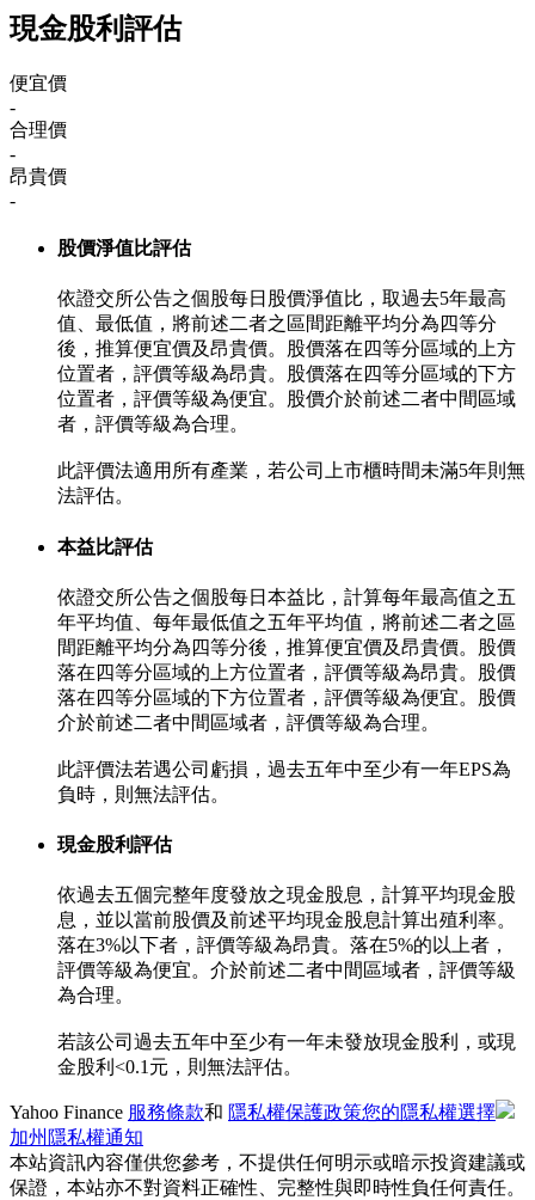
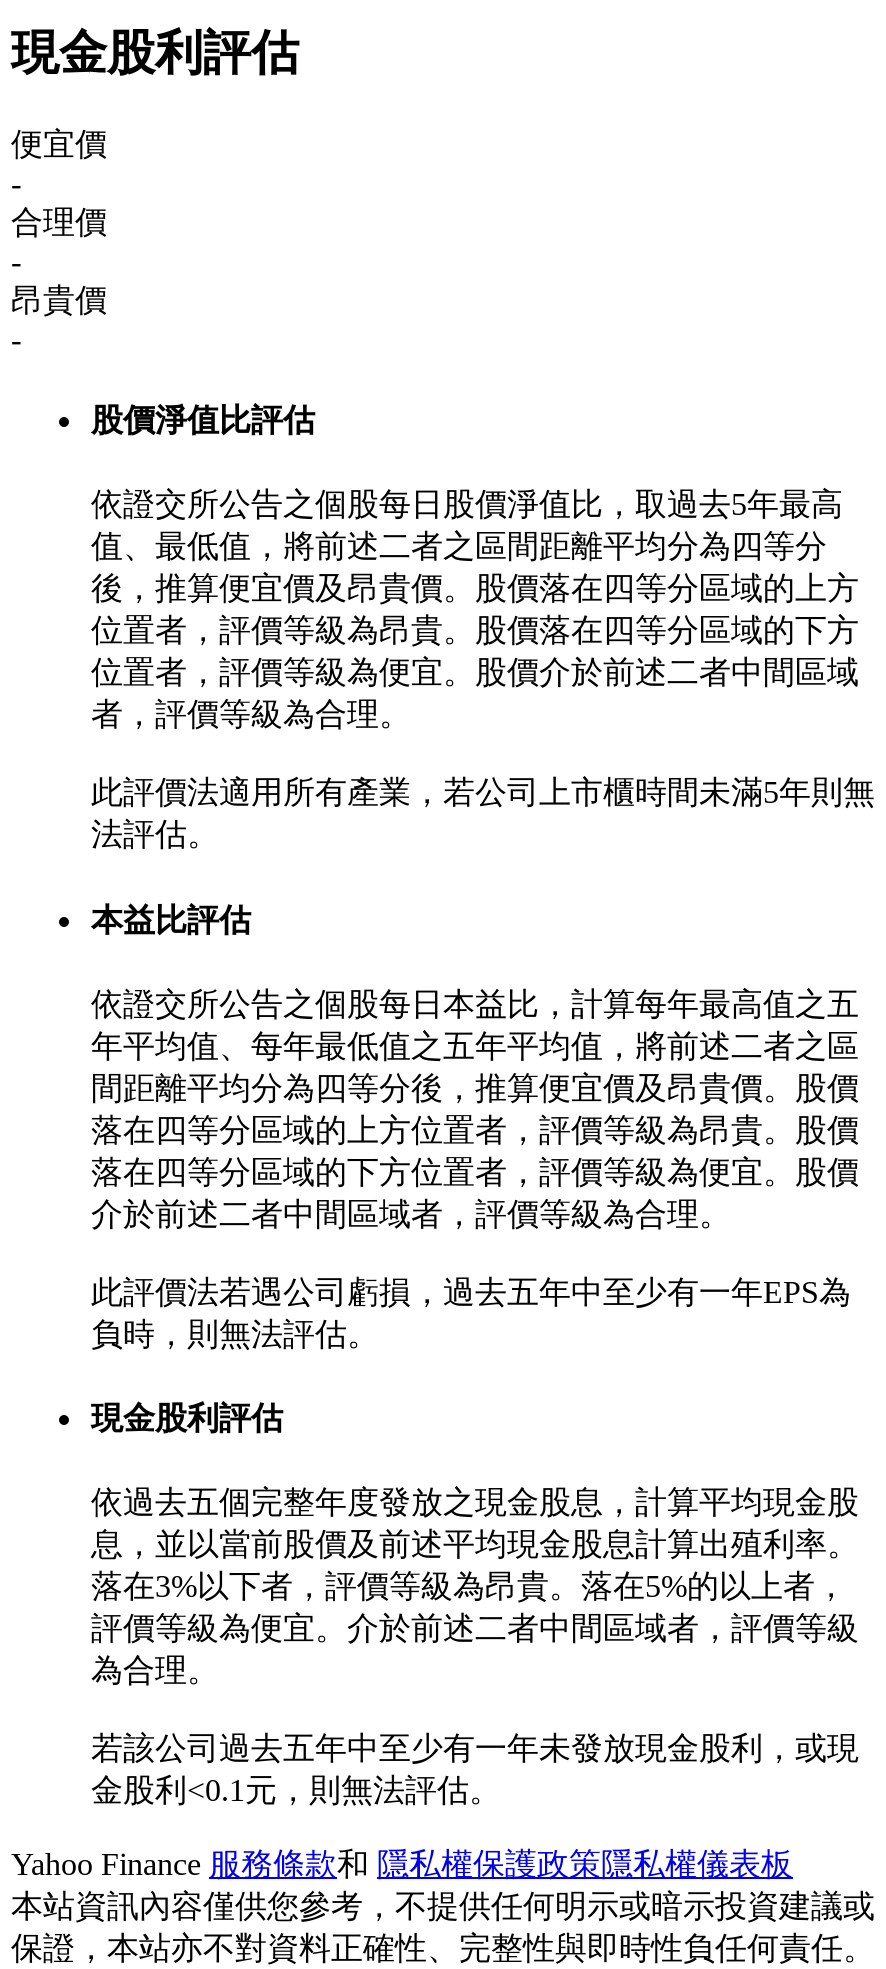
- Yahoo Finance 服務條款和隱私權保護政策您的隱私權選擇
- 加州隱私權通知
+ Yahoo Finance 服務條款和隱私權保護政策隱私權儀表板
